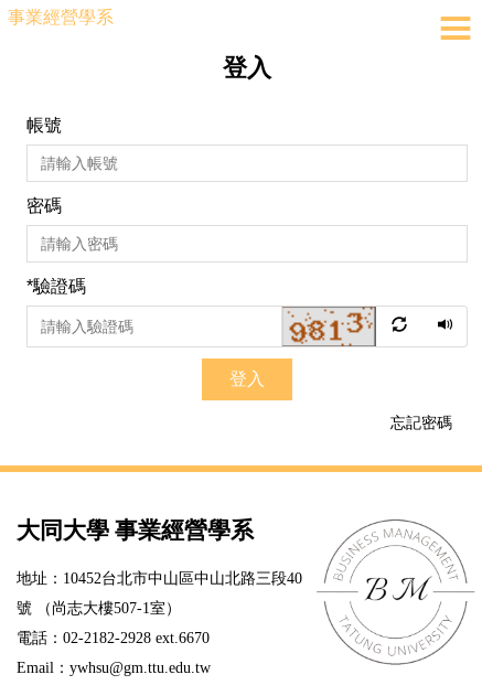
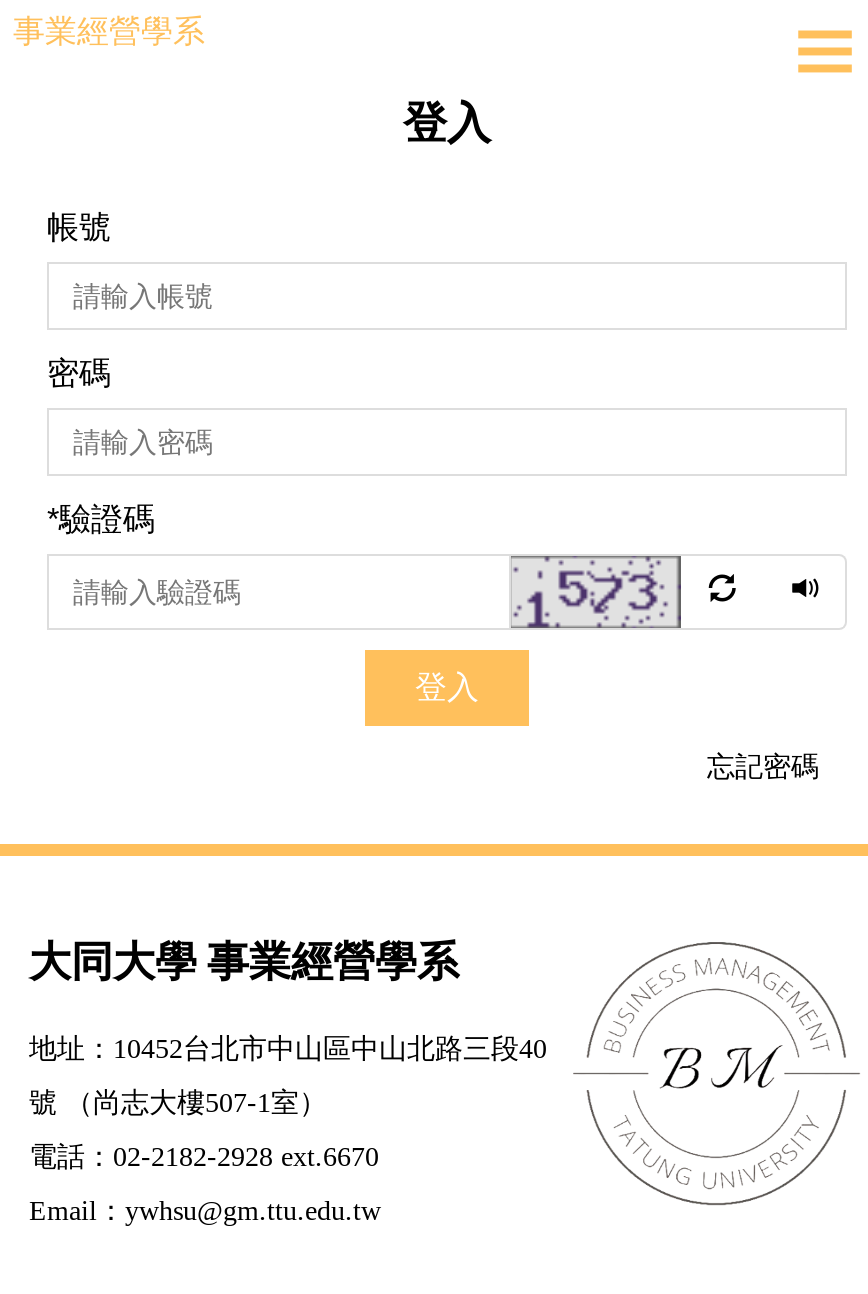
- [image]
+ [image]
